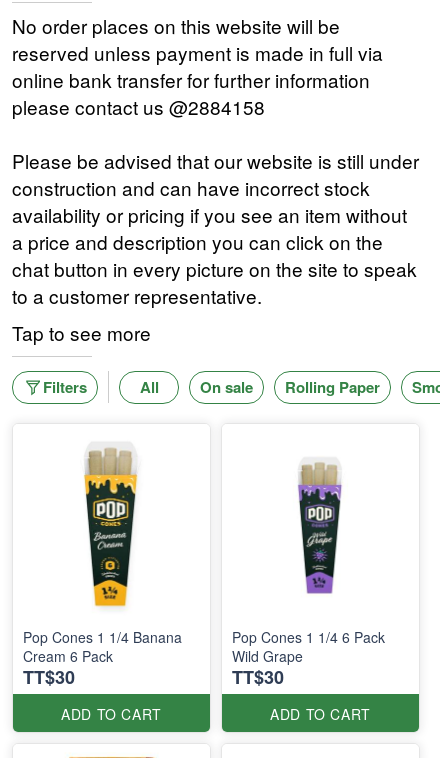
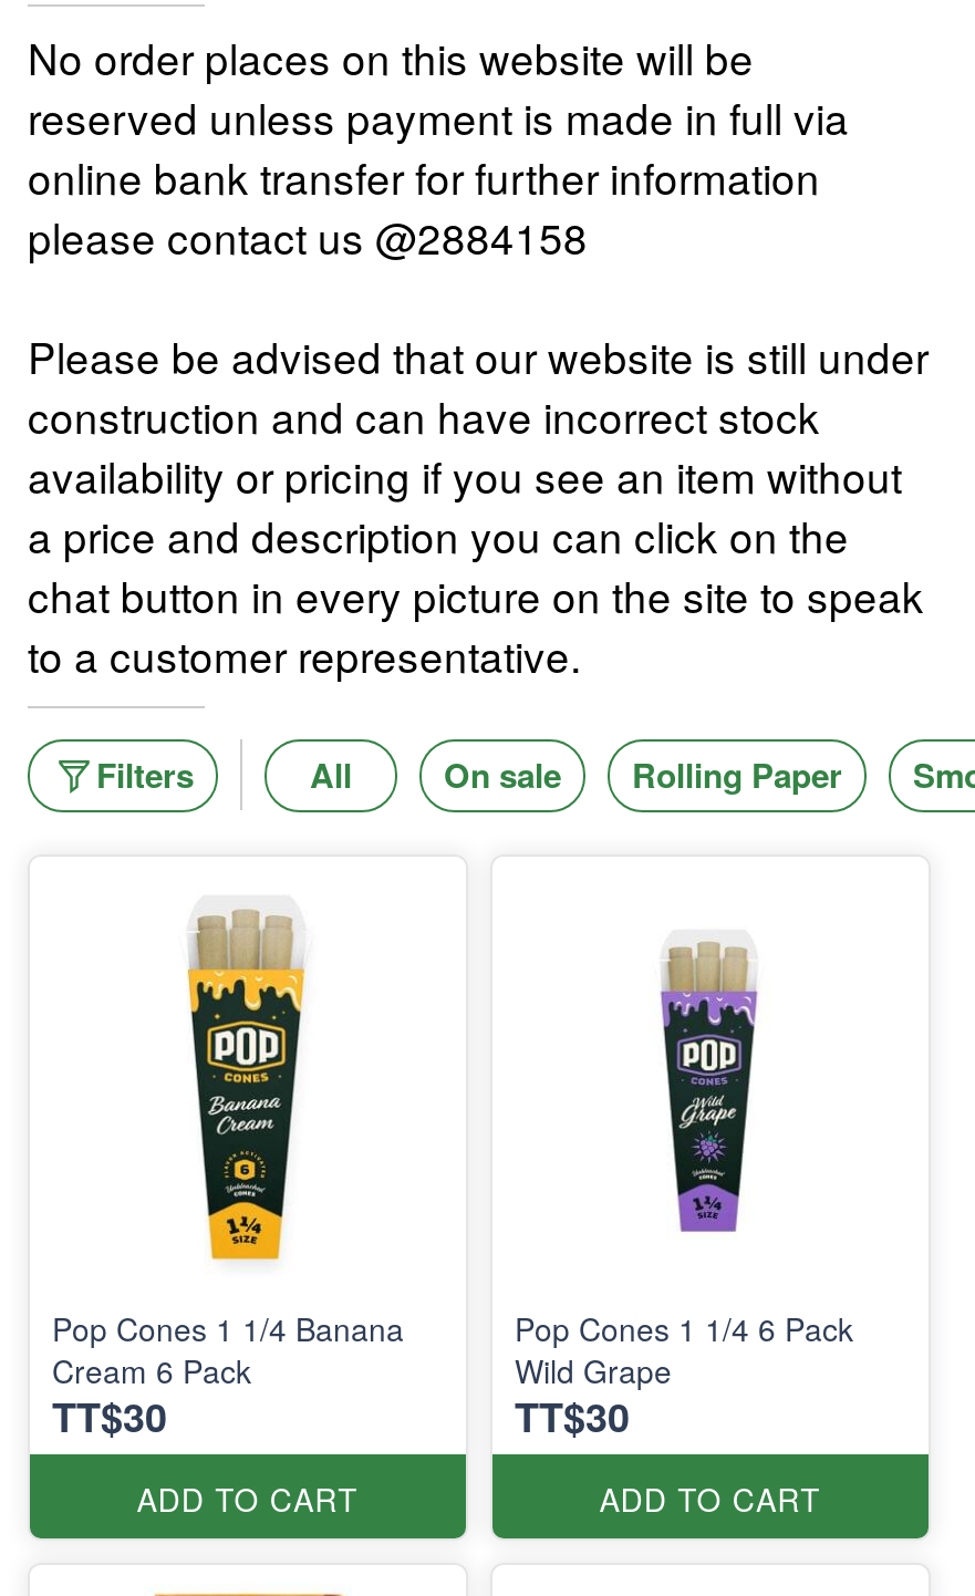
- Tap to see more
